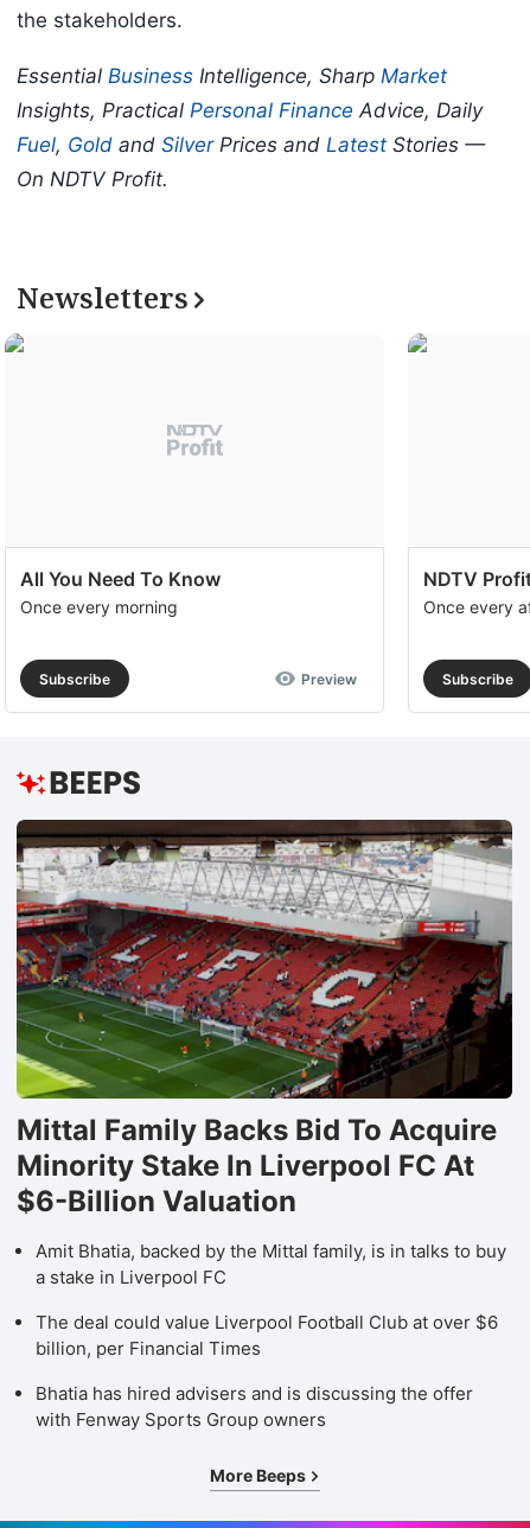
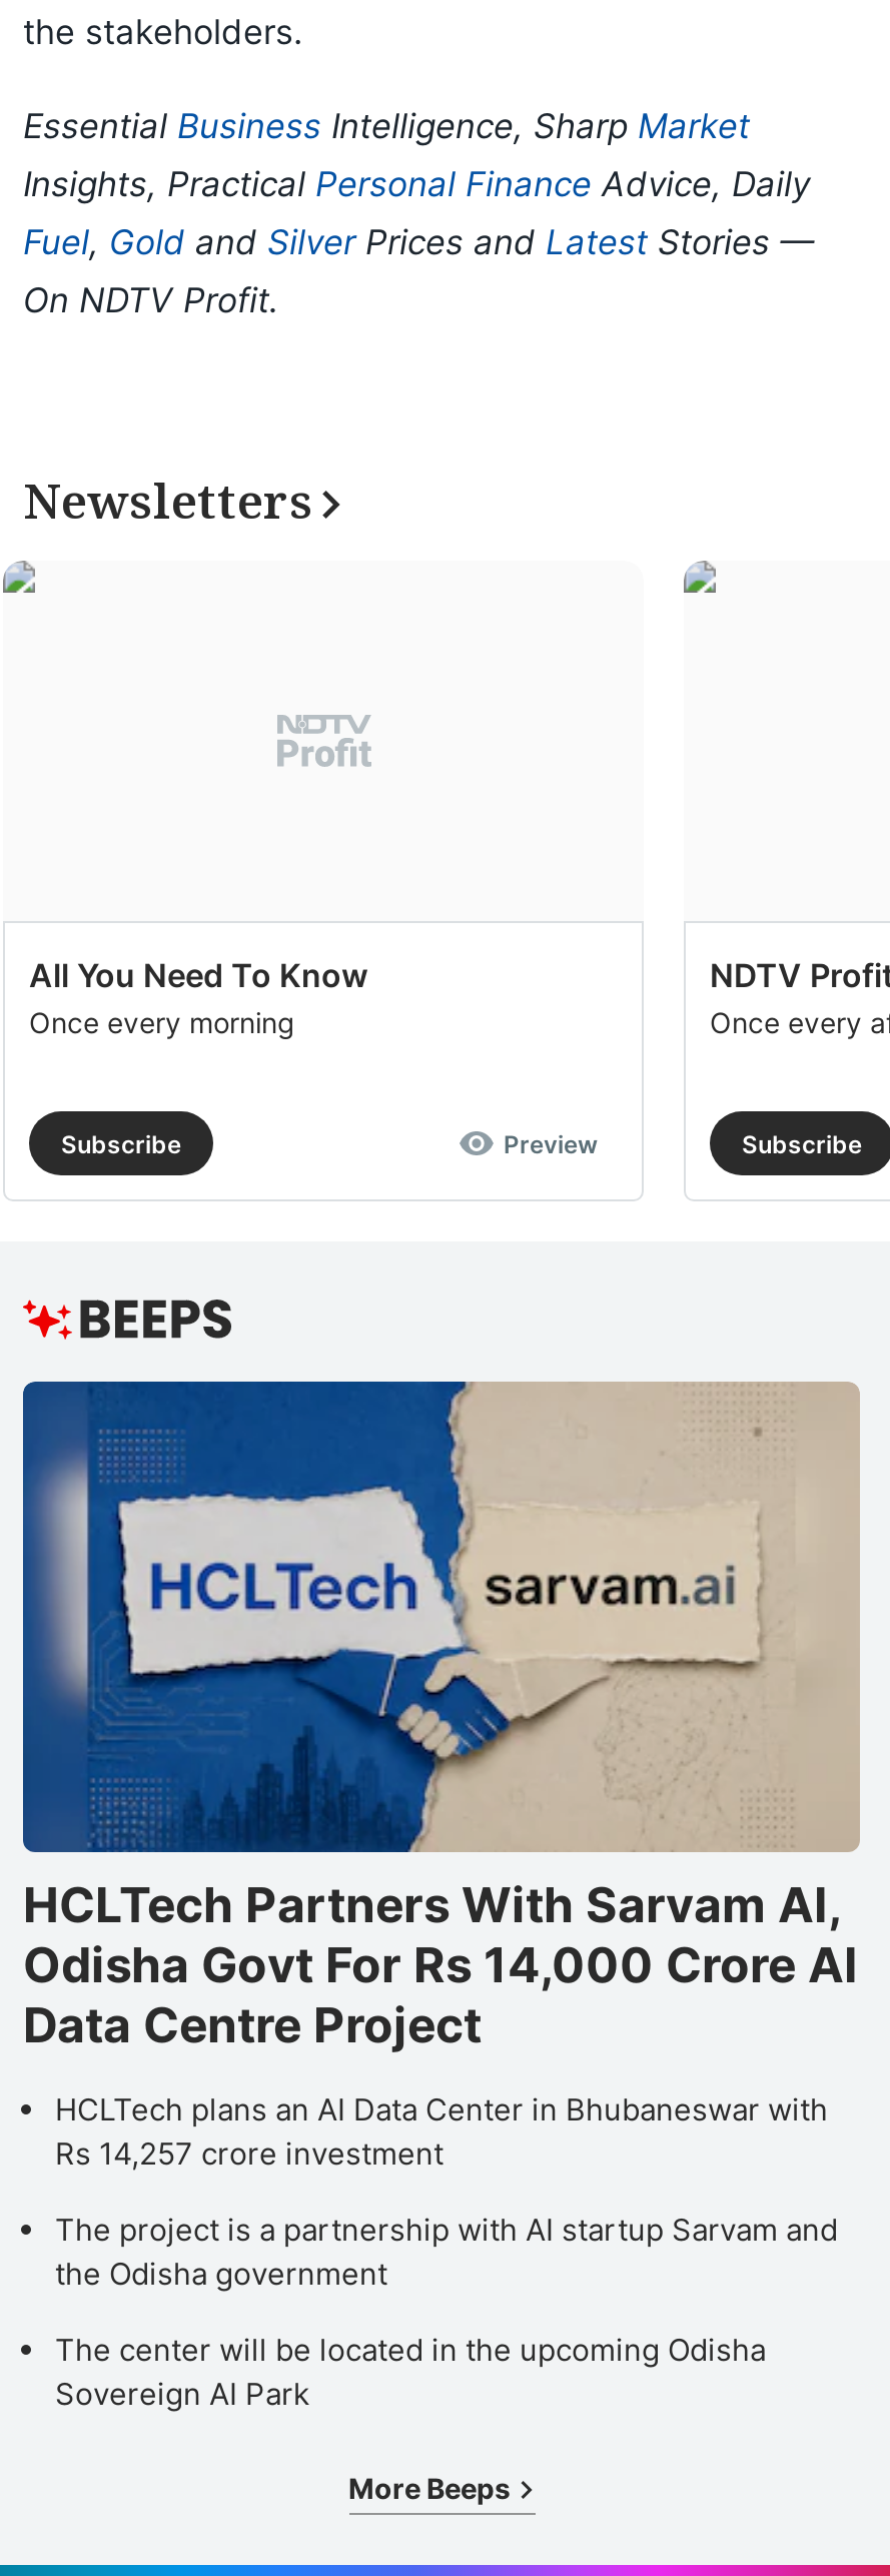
- [image]
- Mittal Family Backs Bid To Acquire
- Minority Stake In Liverpool FC At
- $6-Billion Valuation
+ [image]
+ HCLTech Partners With Sarvam AI,
+ Odisha Govt For Rs 14,000 Crore AI
+ Data Centre Project

- Amit Bhatia, backed by the Mittal family, is in talks to buy
- a stake in Liverpool FC
+ HCLTech plans an AI Data Center in Bhubaneswar with
+ Rs 14,257 crore investment

- The deal could value Liverpool Football Club at over $6
- billion, per Financial Times
+ The project is a partnership with AI startup Sarvam and
+ the Odisha government

- Bhatia has hired advisers and is discussing the offer
- with Fenway Sports Group owners
+ The center will be located in the upcoming Odisha
+ Sovereign AI Park
